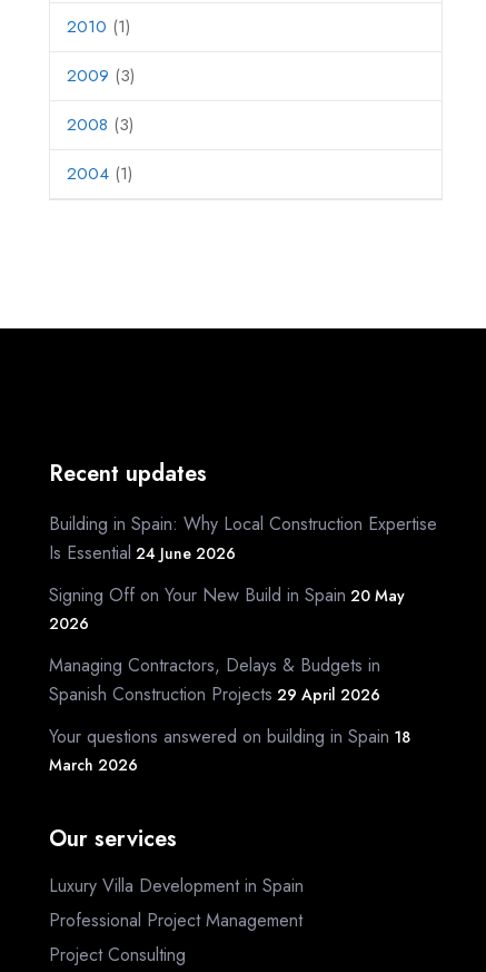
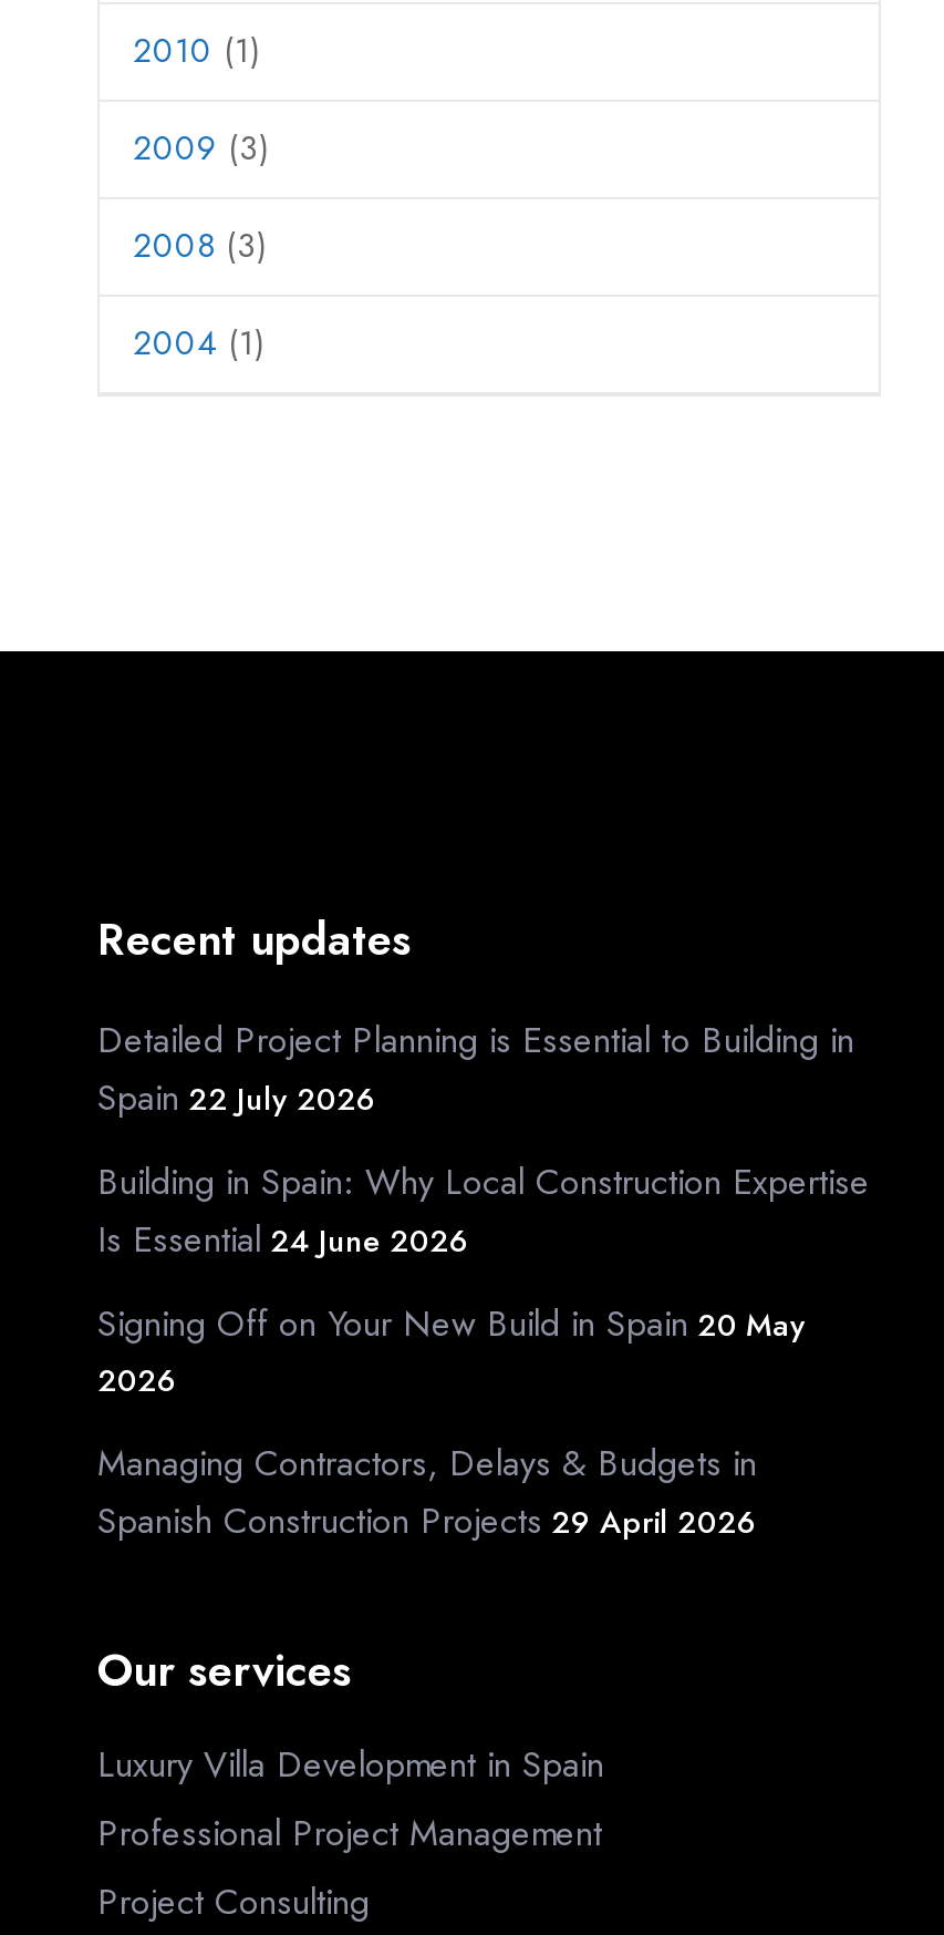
+ Detailed Project Planning is Essential to Building in
+ Spain 22 July 2026

moved down: Building in Spain: Why Local Construction Expertise | Is Essential 24 June 2026 | Signing Off on Your New Build in Spain 20 May | 2026 | Managing Contractors, Delays & Budgets in | Spanish Construction Projects 29 April 2026

- Your questions answered on building in Spain 18
- March 2026
